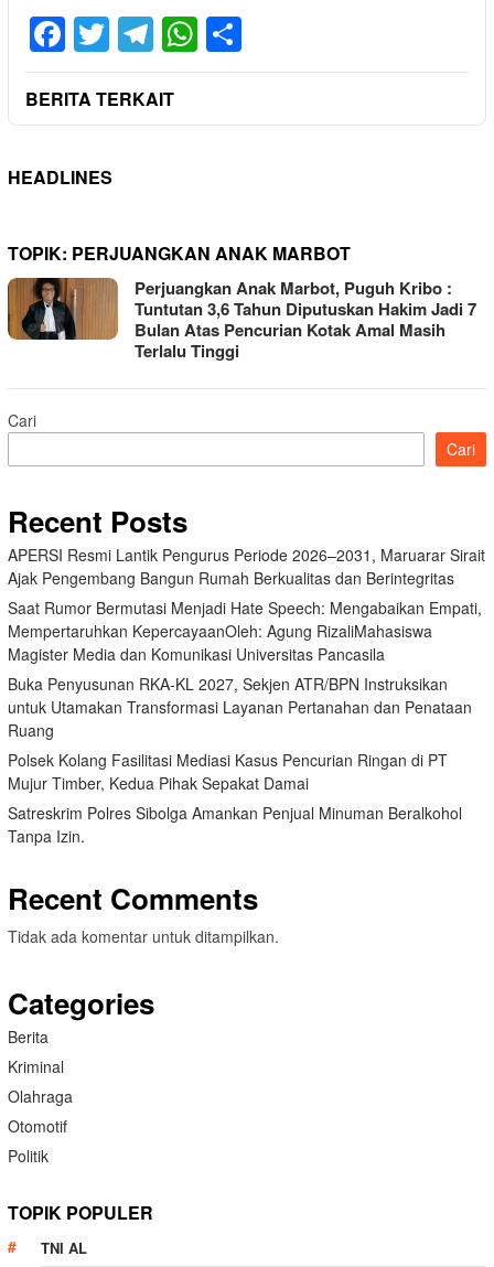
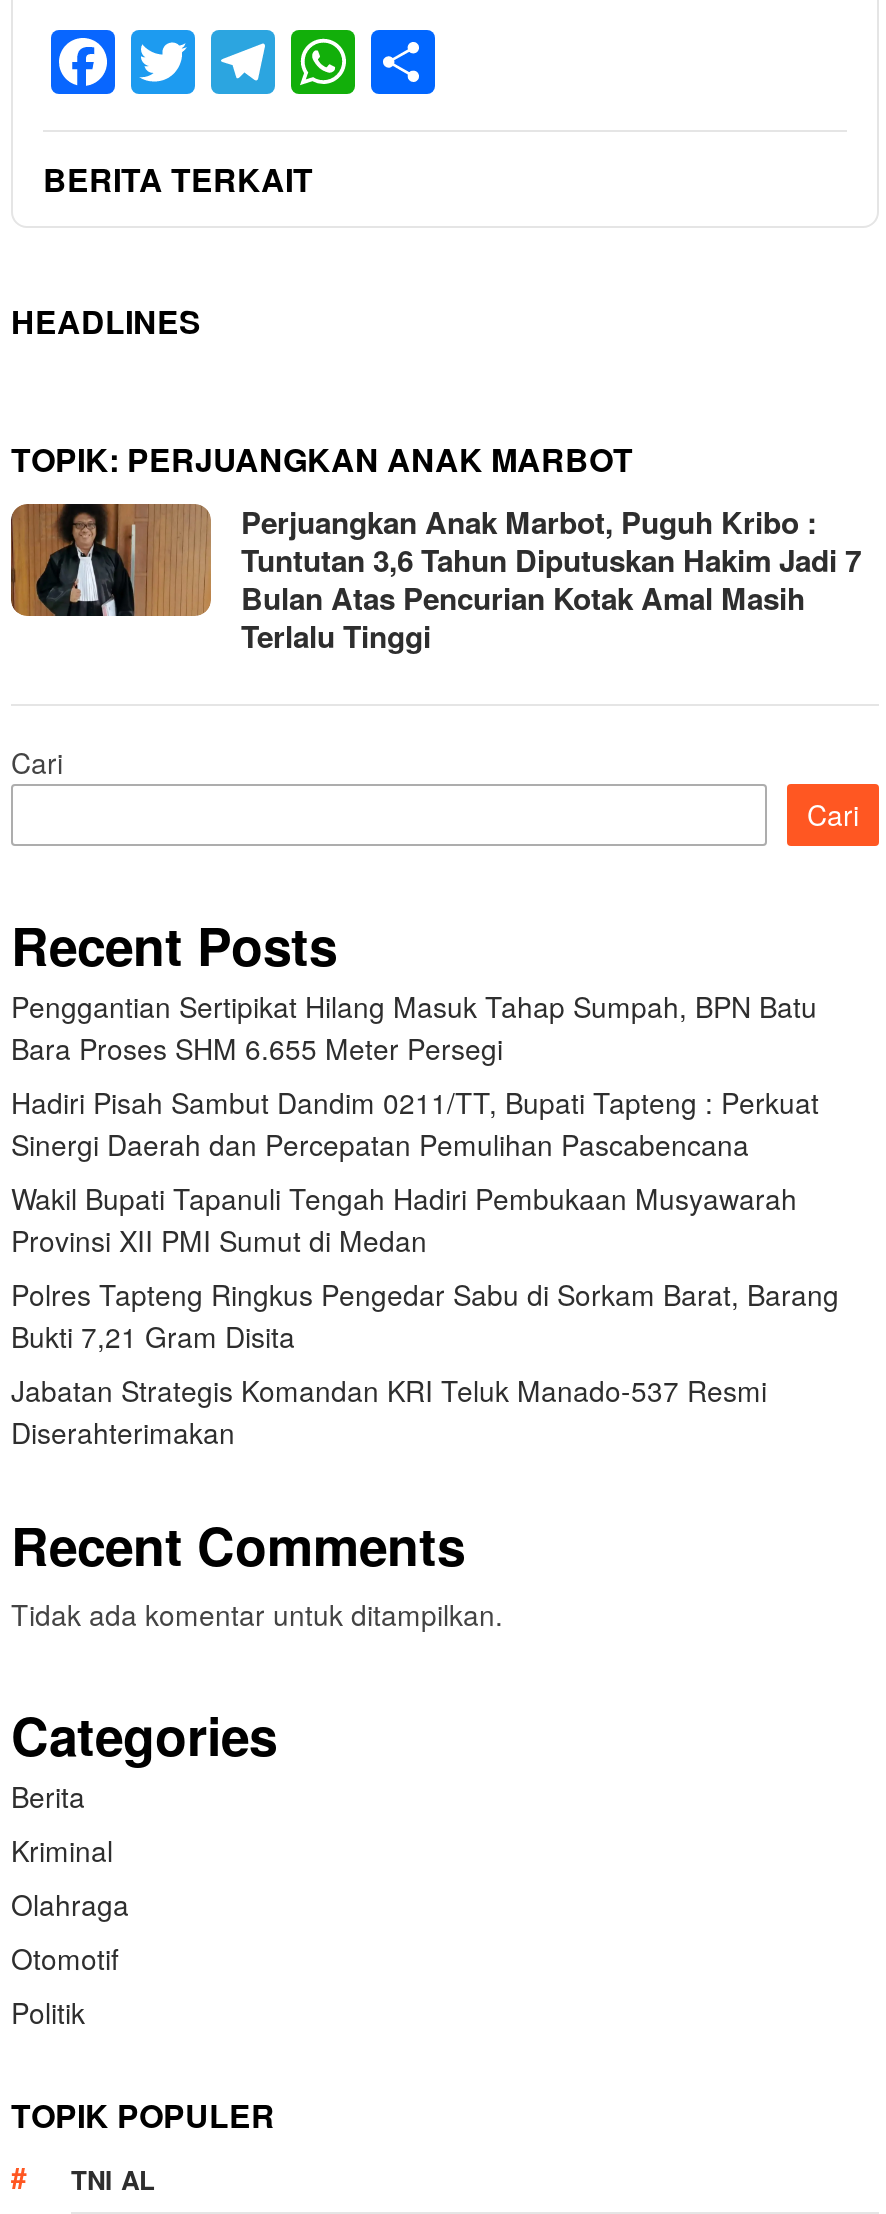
- APERSI Resmi Lantik Pengurus Periode 2026–2031, Maruarar Sirait
- Ajak Pengembang Bangun Rumah Berkualitas dan Berintegritas
- Saat Rumor Bermutasi Menjadi Hate Speech: Mengabaikan Empati,
- Mempertaruhkan KepercayaanOleh: Agung RizaliMahasiswa
- Magister Media dan Komunikasi Universitas Pancasila
- Buka Penyusunan RKA-KL 2027, Sekjen ATR/BPN Instruksikan
- untuk Utamakan Transformasi Layanan Pertanahan dan Penataan
- Ruang
- Polsek Kolang Fasilitasi Mediasi Kasus Pencurian Ringan di PT
- Mujur Timber, Kedua Pihak Sepakat Damai
- Satreskrim Polres Sibolga Amankan Penjual Minuman Beralkohol
- Tanpa Izin.
+ Penggantian Sertipikat Hilang Masuk Tahap Sumpah, BPN Batu
+ Bara Proses SHM 6.655 Meter Persegi
+ Hadiri Pisah Sambut Dandim 0211/TT, Bupati Tapteng : Perkuat
+ Sinergi Daerah dan Percepatan Pemulihan Pascabencana
+ Wakil Bupati Tapanuli Tengah Hadiri Pembukaan Musyawarah
+ Provinsi XII PMI Sumut di Medan
+ Polres Tapteng Ringkus Pengedar Sabu di Sorkam Barat, Barang
+ Bukti 7,21 Gram Disita
+ Jabatan Strategis Komandan KRI Teluk Manado-537 Resmi
+ Diserahterimakan
